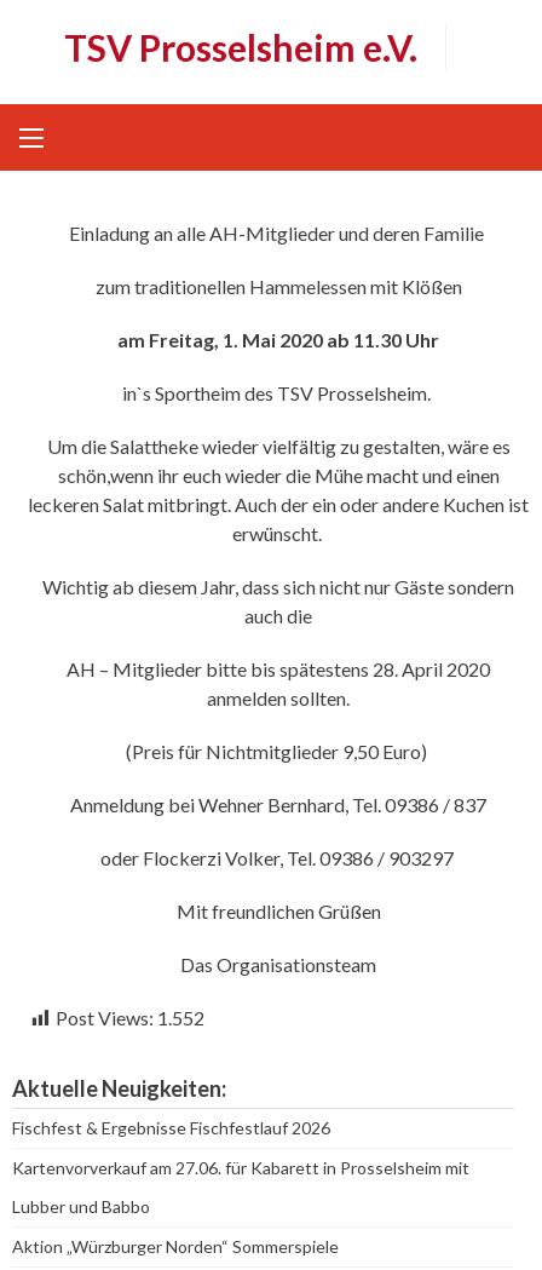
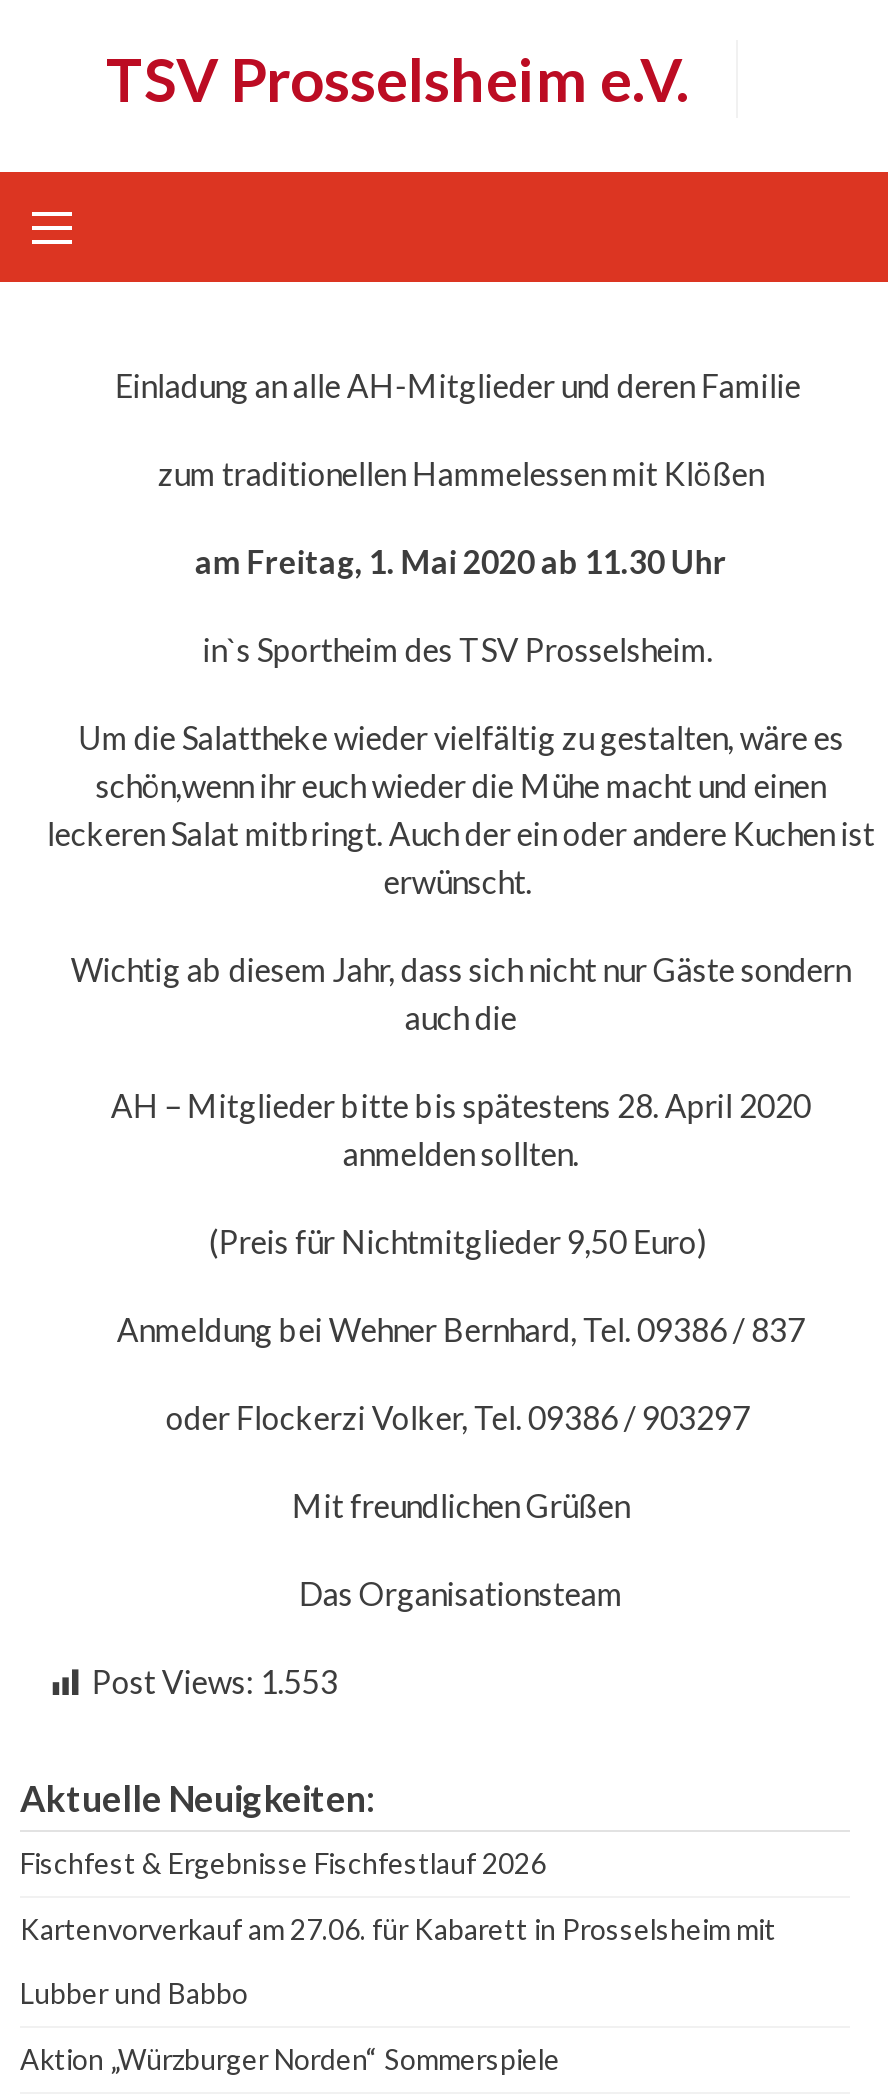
- Post Views: 1.552
+ Post Views: 1.553
